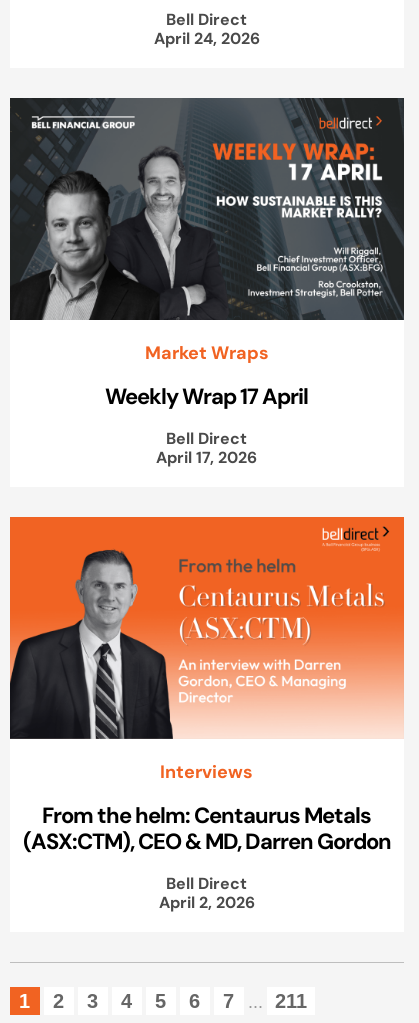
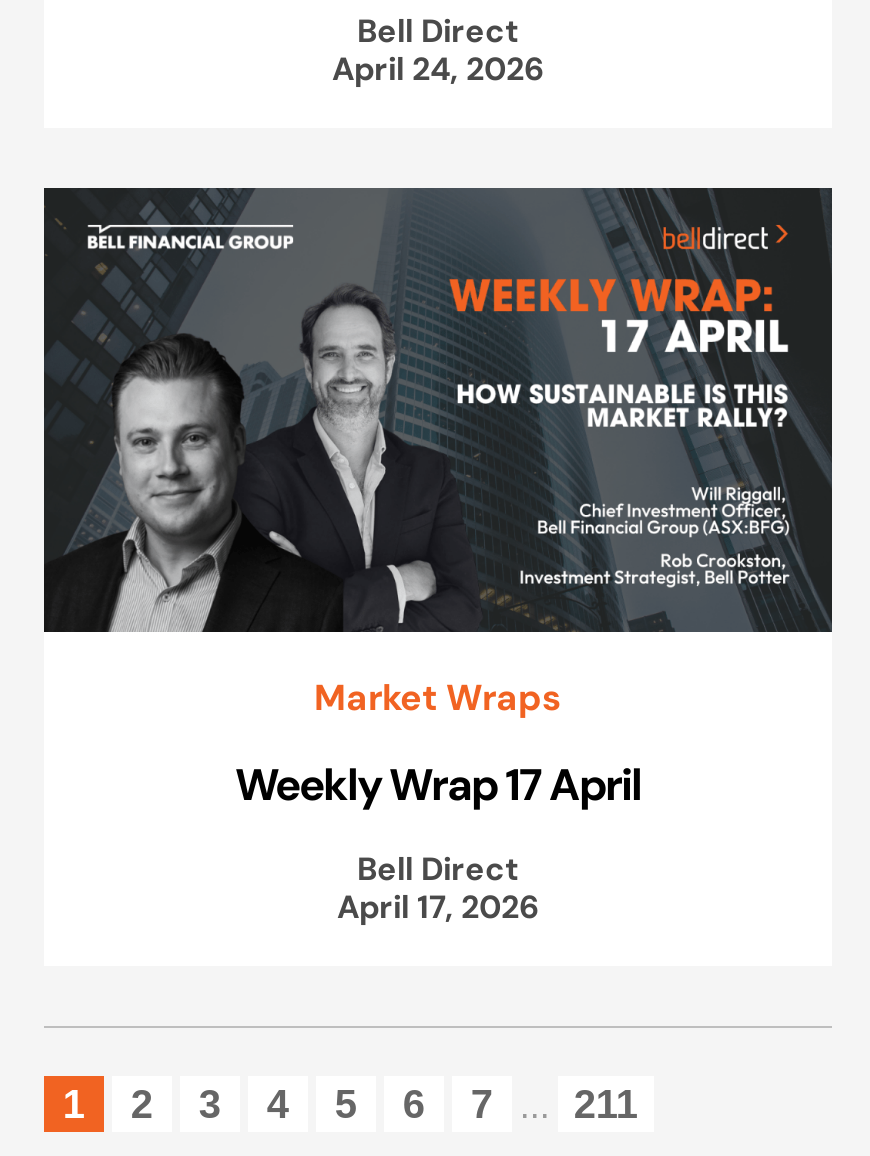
- [image]
- Interviews
- From the helm: Centaurus Metals
- (ASX:CTM), CEO & MD, Darren Gordon
- Bell Direct
- April 2, 2026
